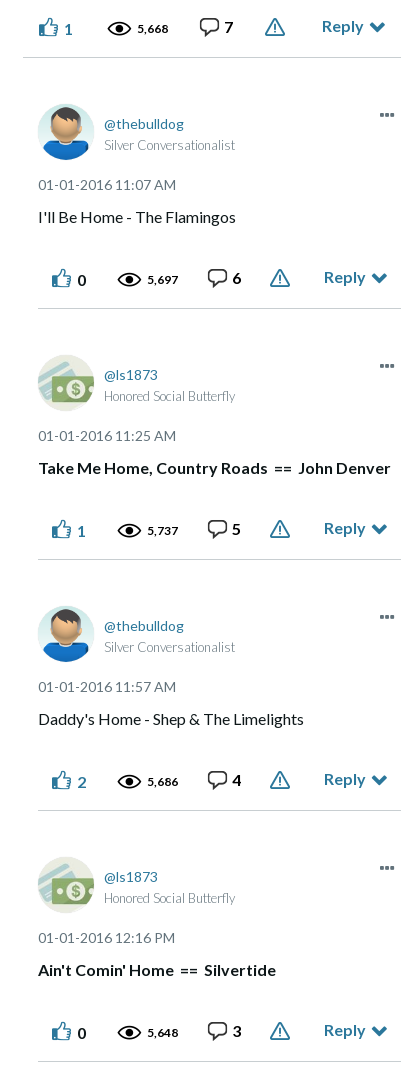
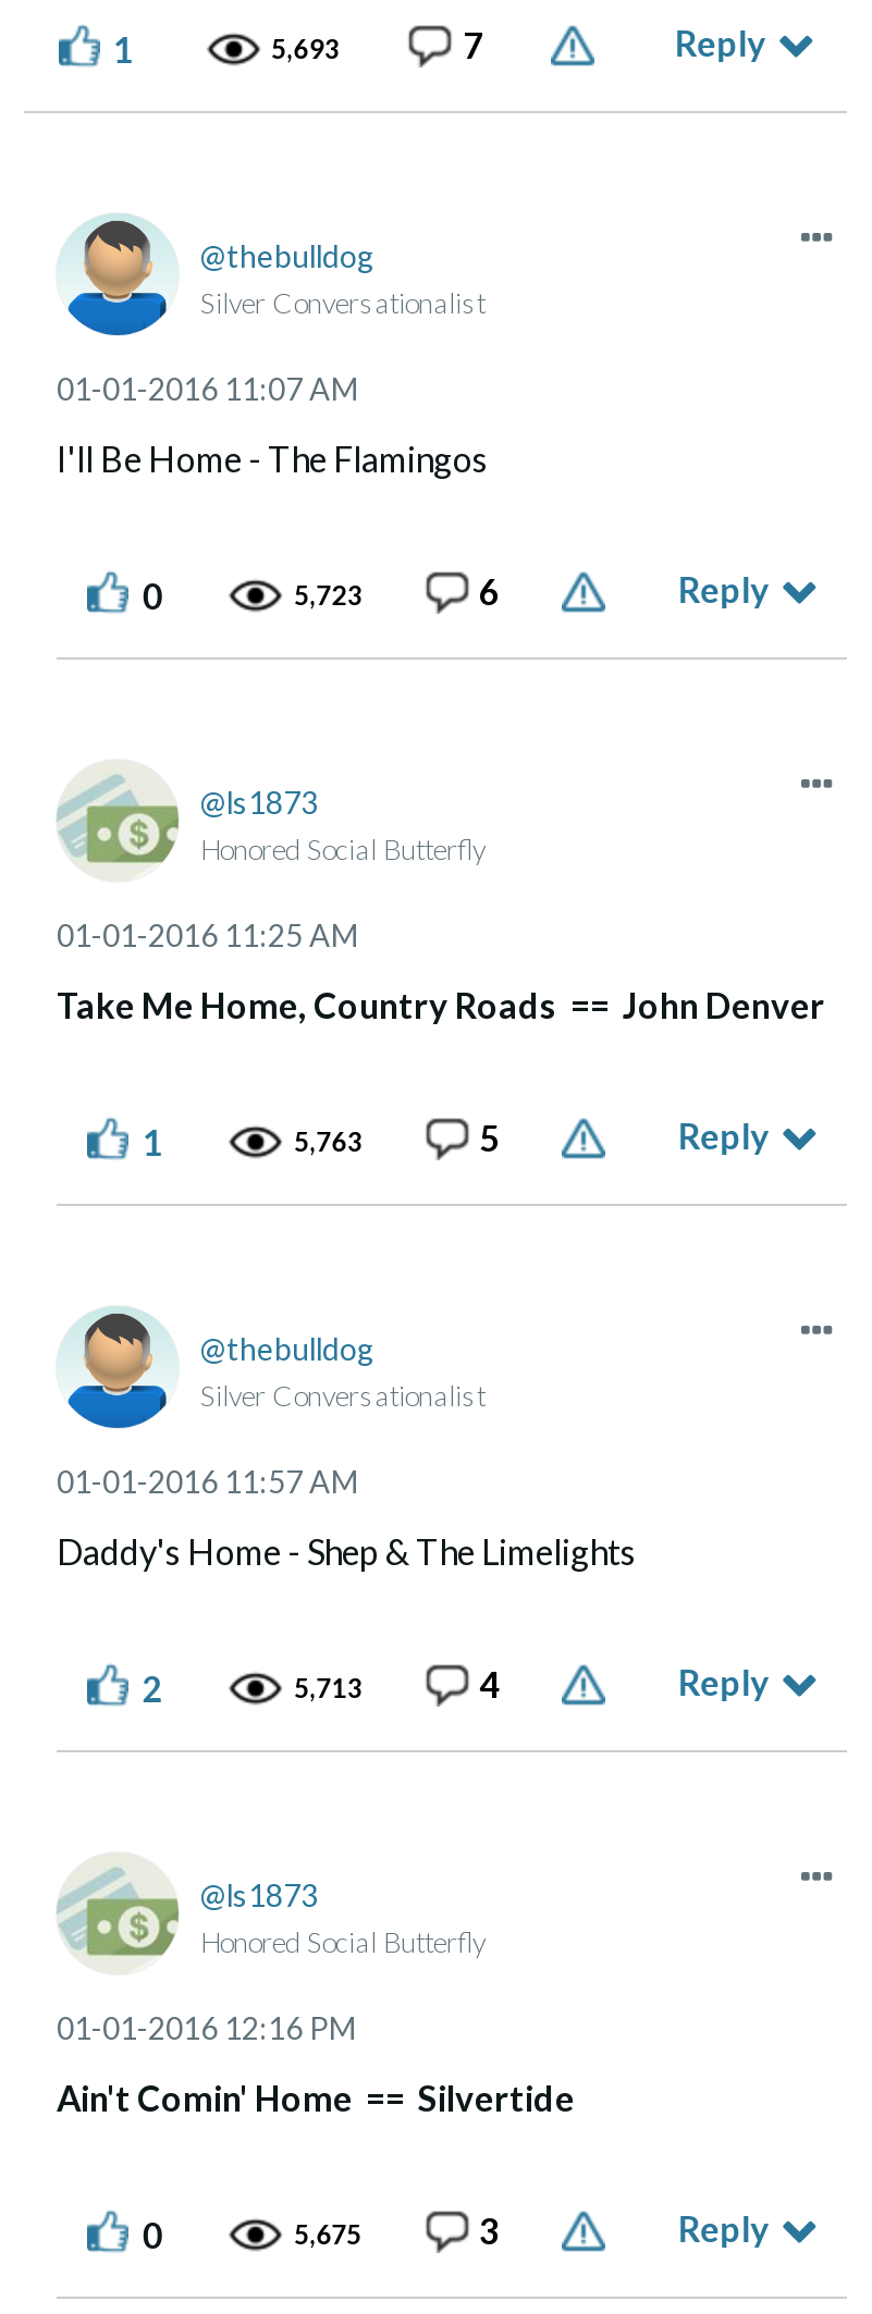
- 5,668
+ 5,693

- 5,697
+ 5,723

- 5,737
+ 5,763

- 5,686
+ 5,713

- 5,648
+ 5,675
